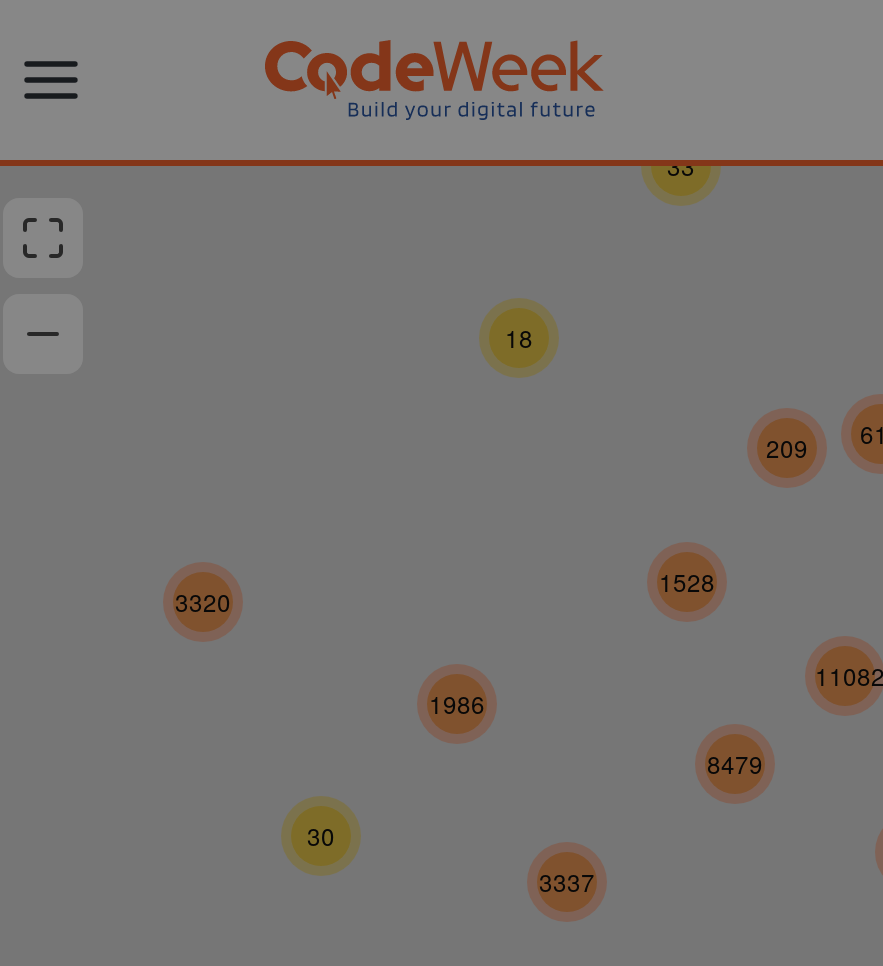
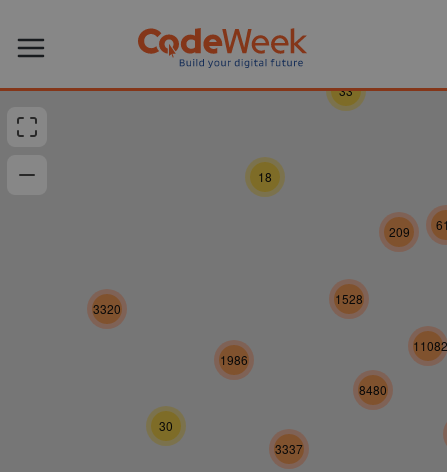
- 8479
+ 8480
